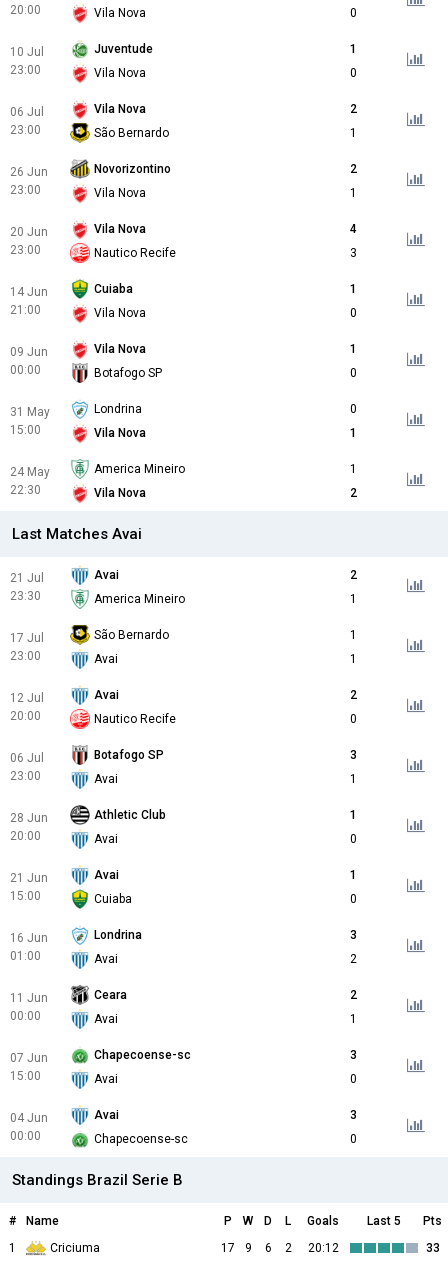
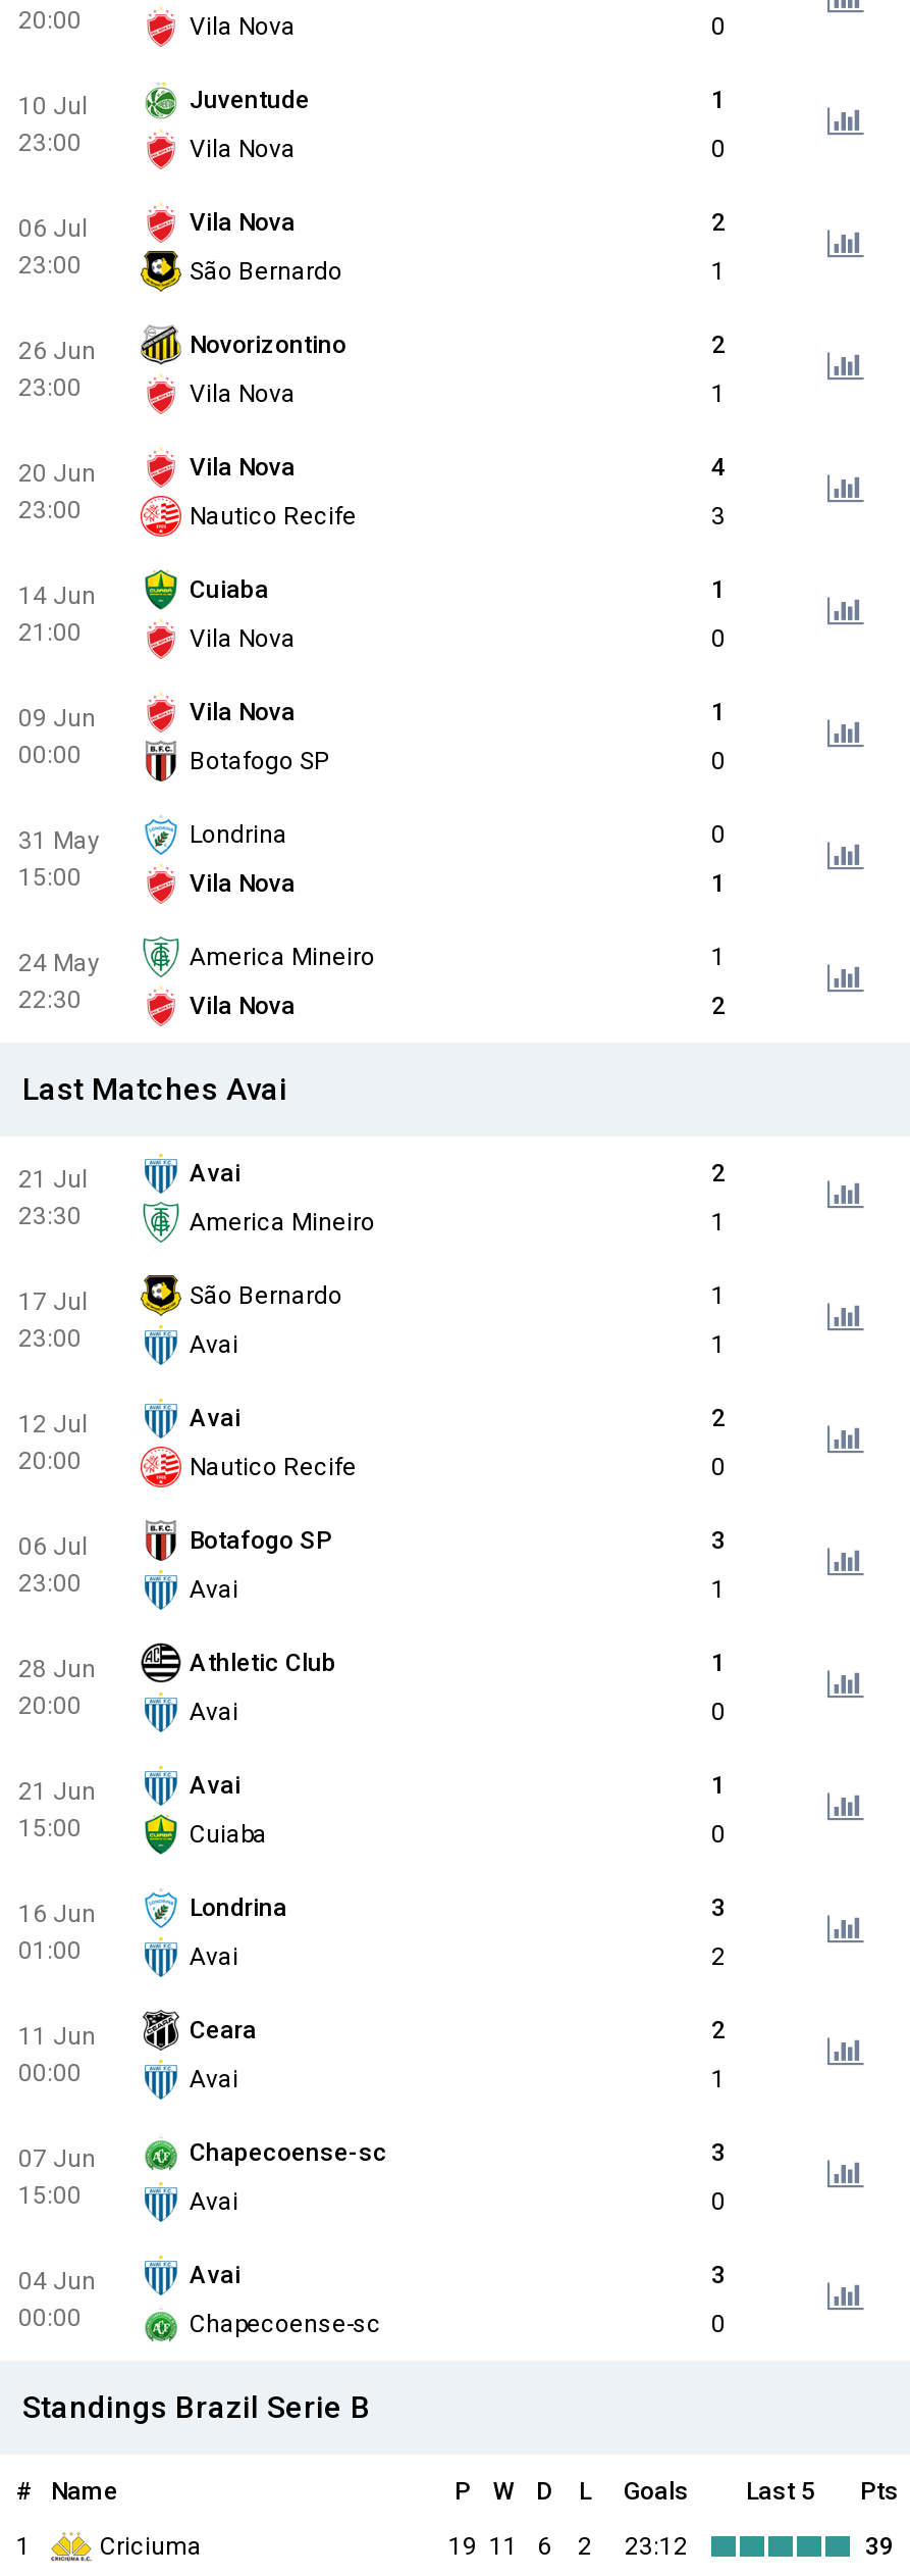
- 17
- 9
+ 19 11

- 20:12
+ 23:12

- 33
+ 39
